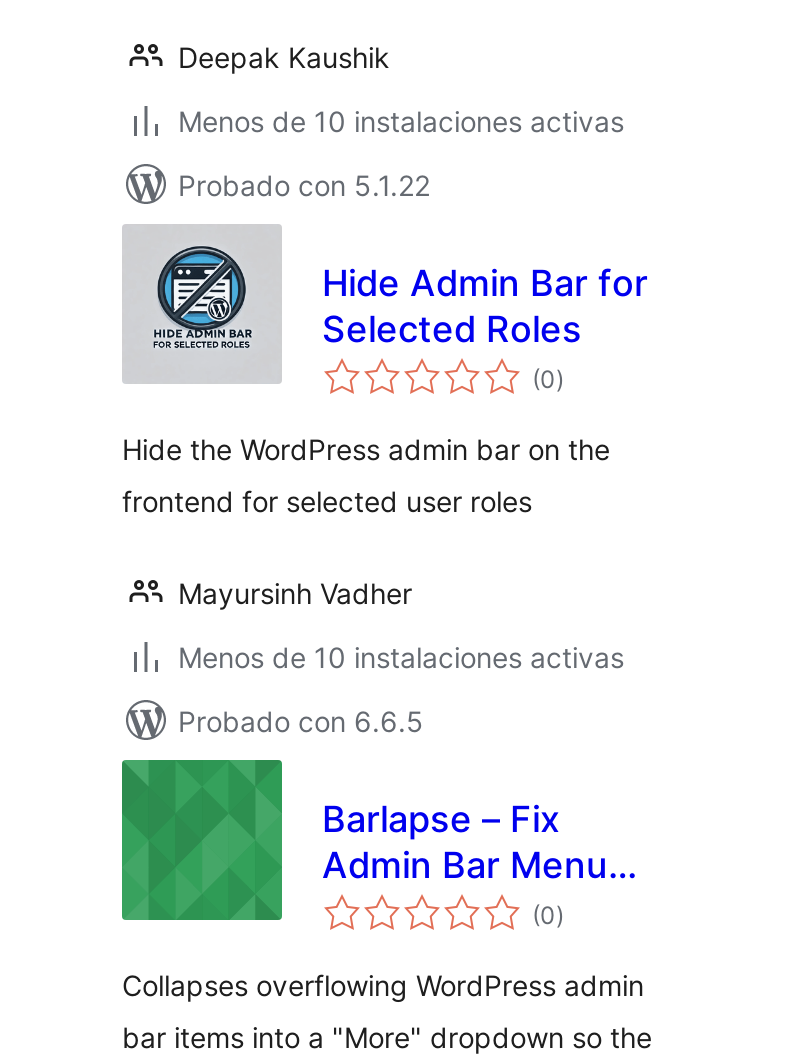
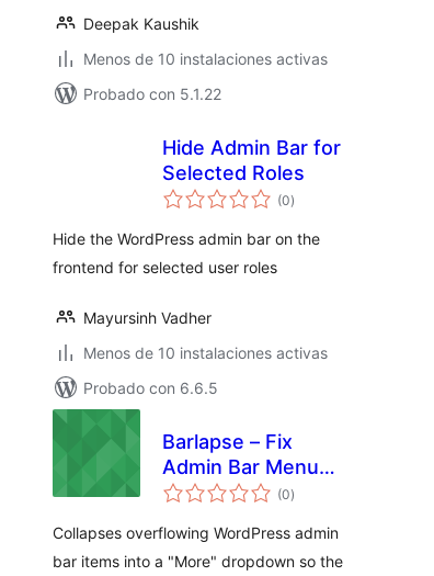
- [image]
